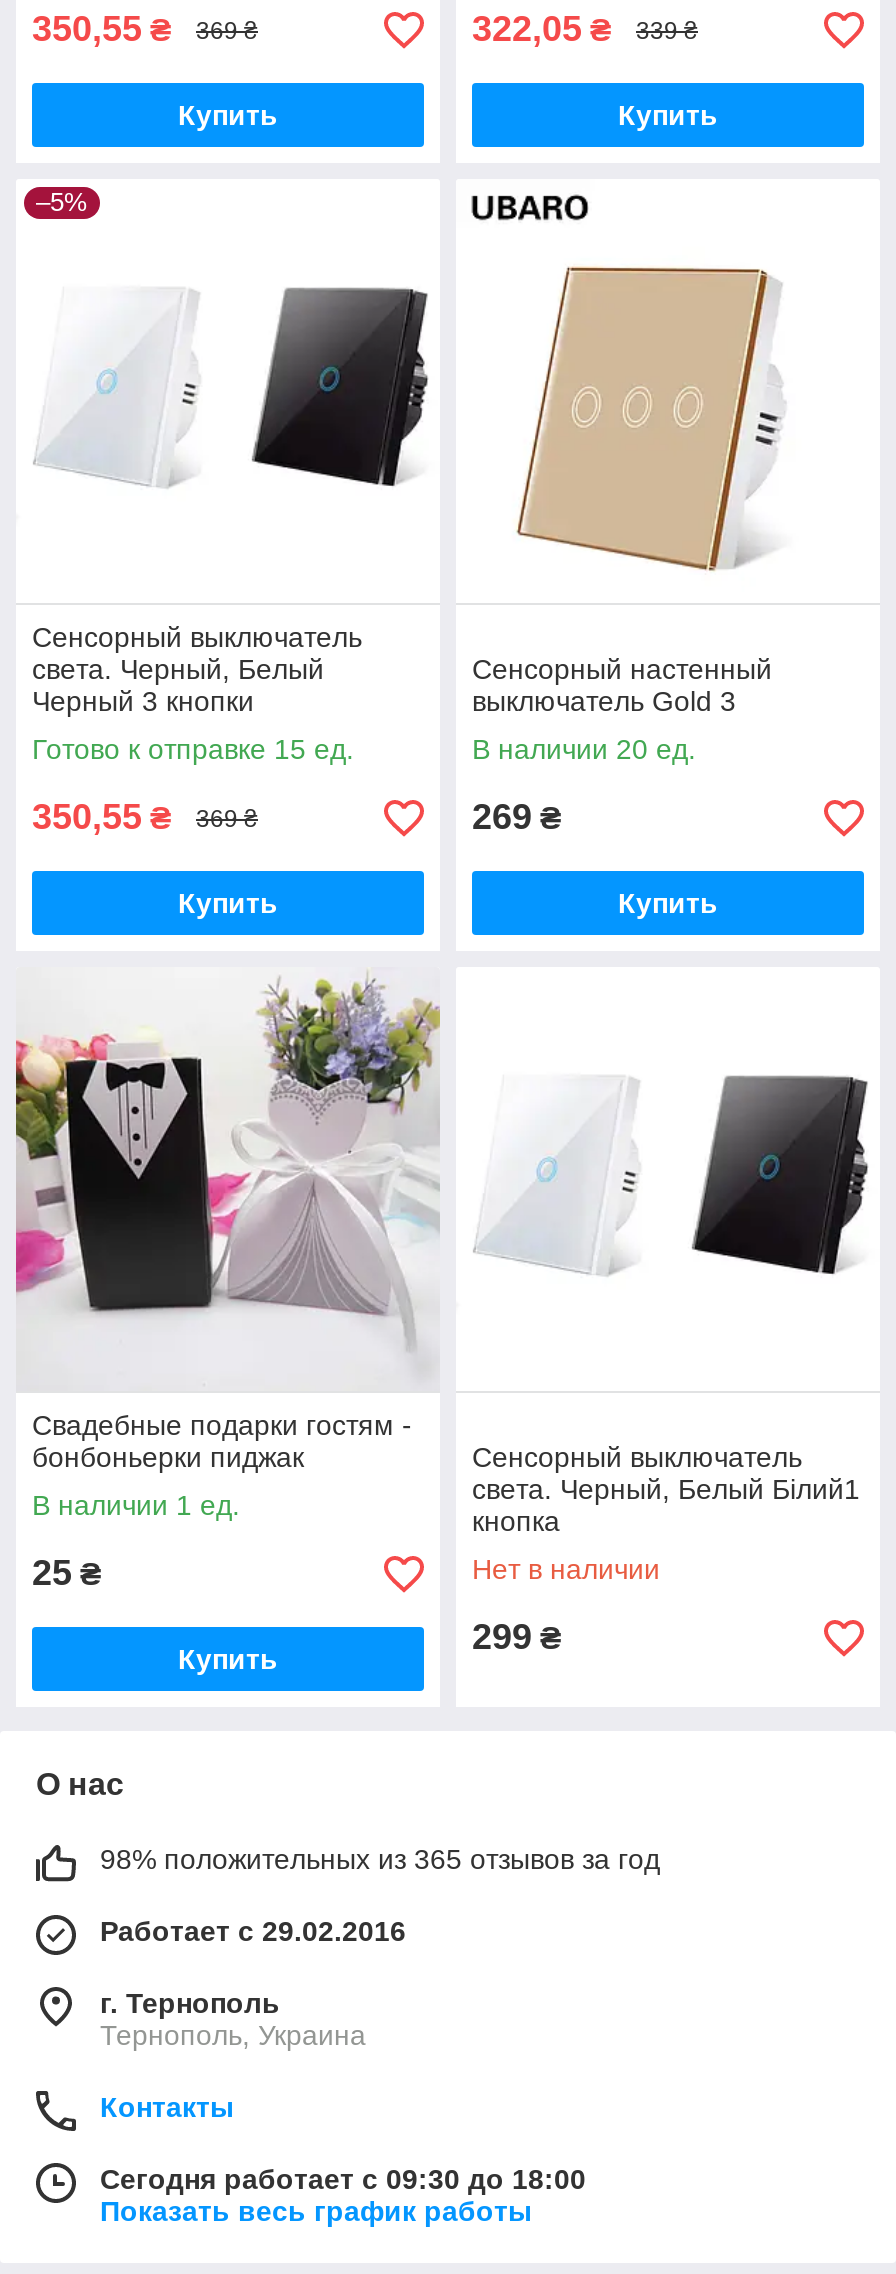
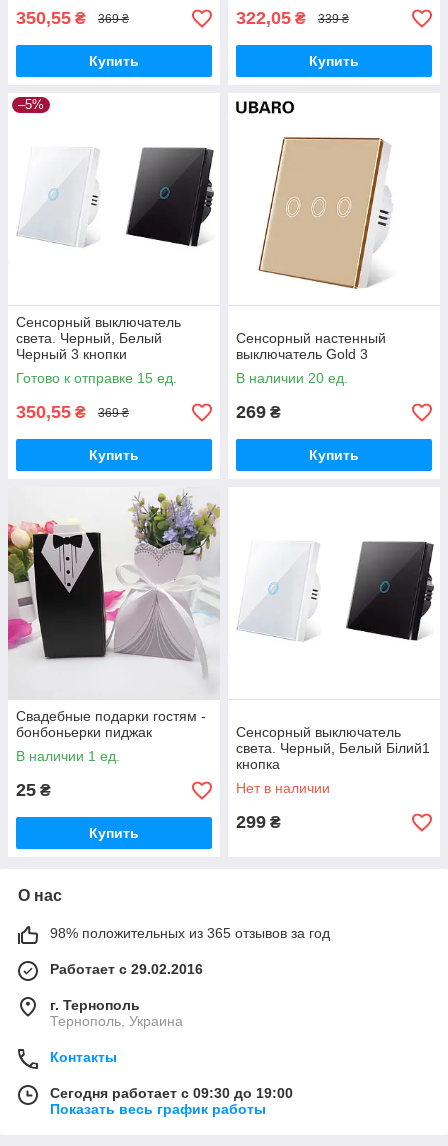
- Сегодня работает с 09:30 до 18:00
+ Сегодня работает с 09:30 до 19:00
